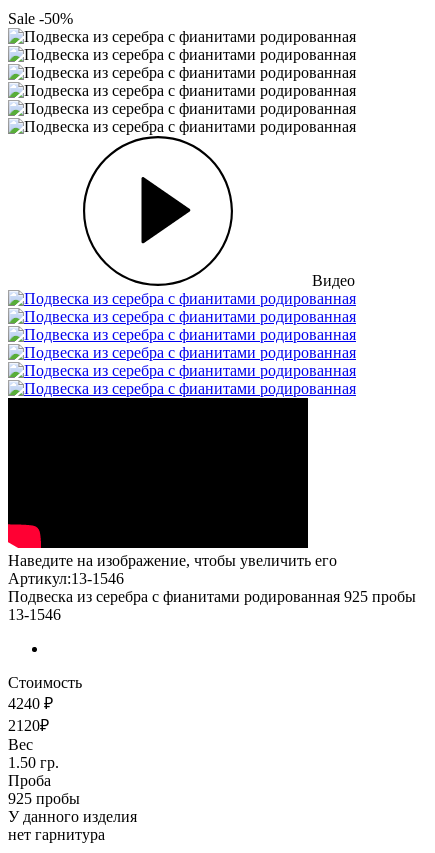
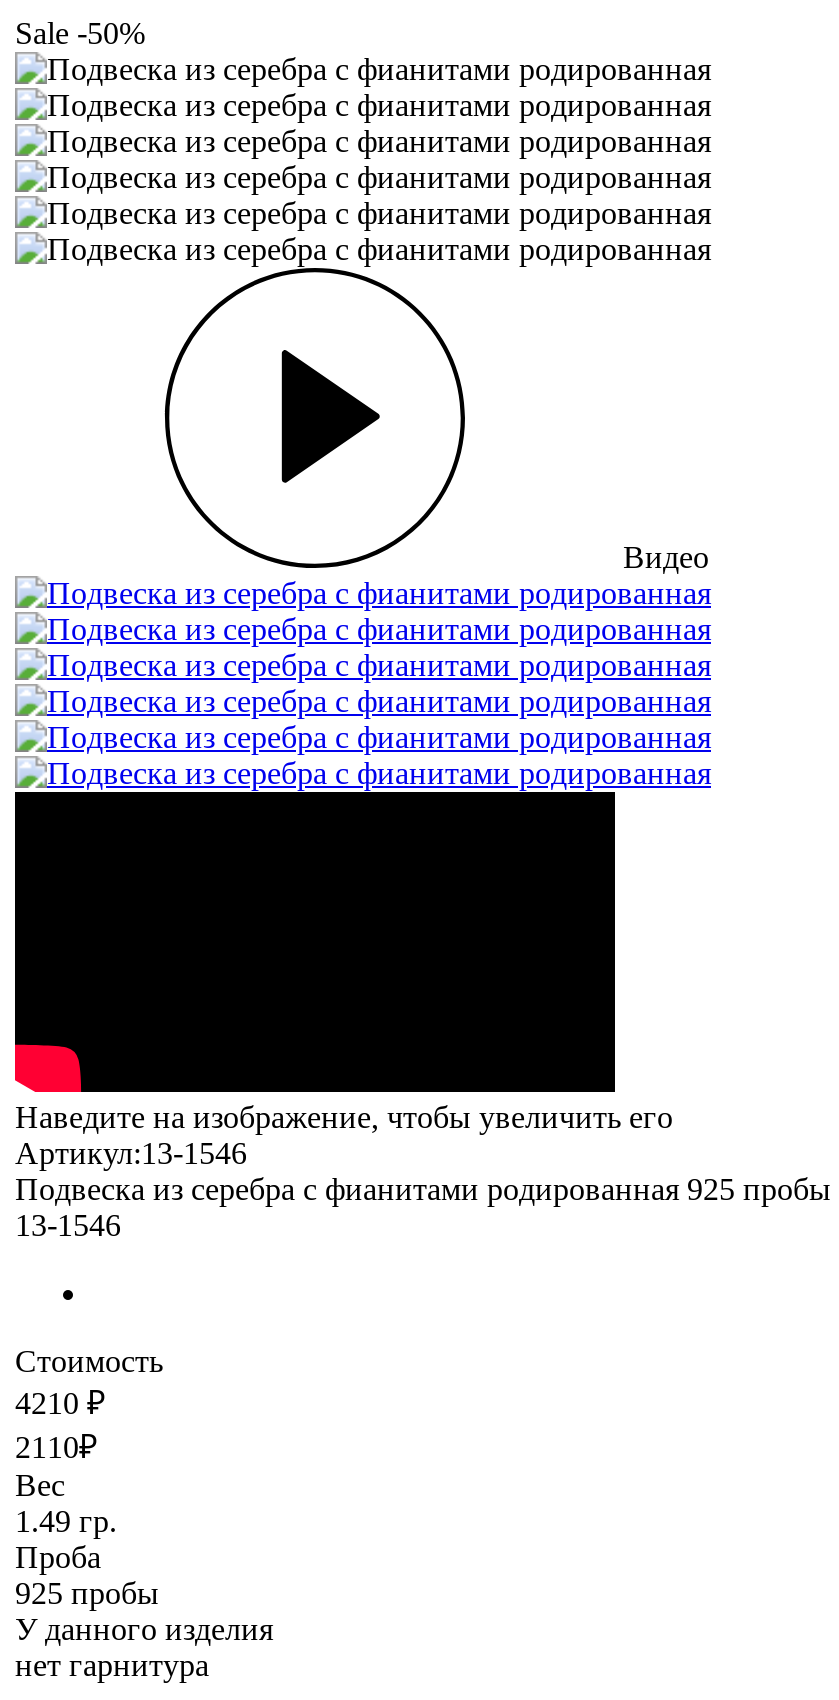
- 4240 ₽
+ 4210 ₽

- 2120₽
+ 2110₽

- 1.50 гр.
+ 1.49 гр.
